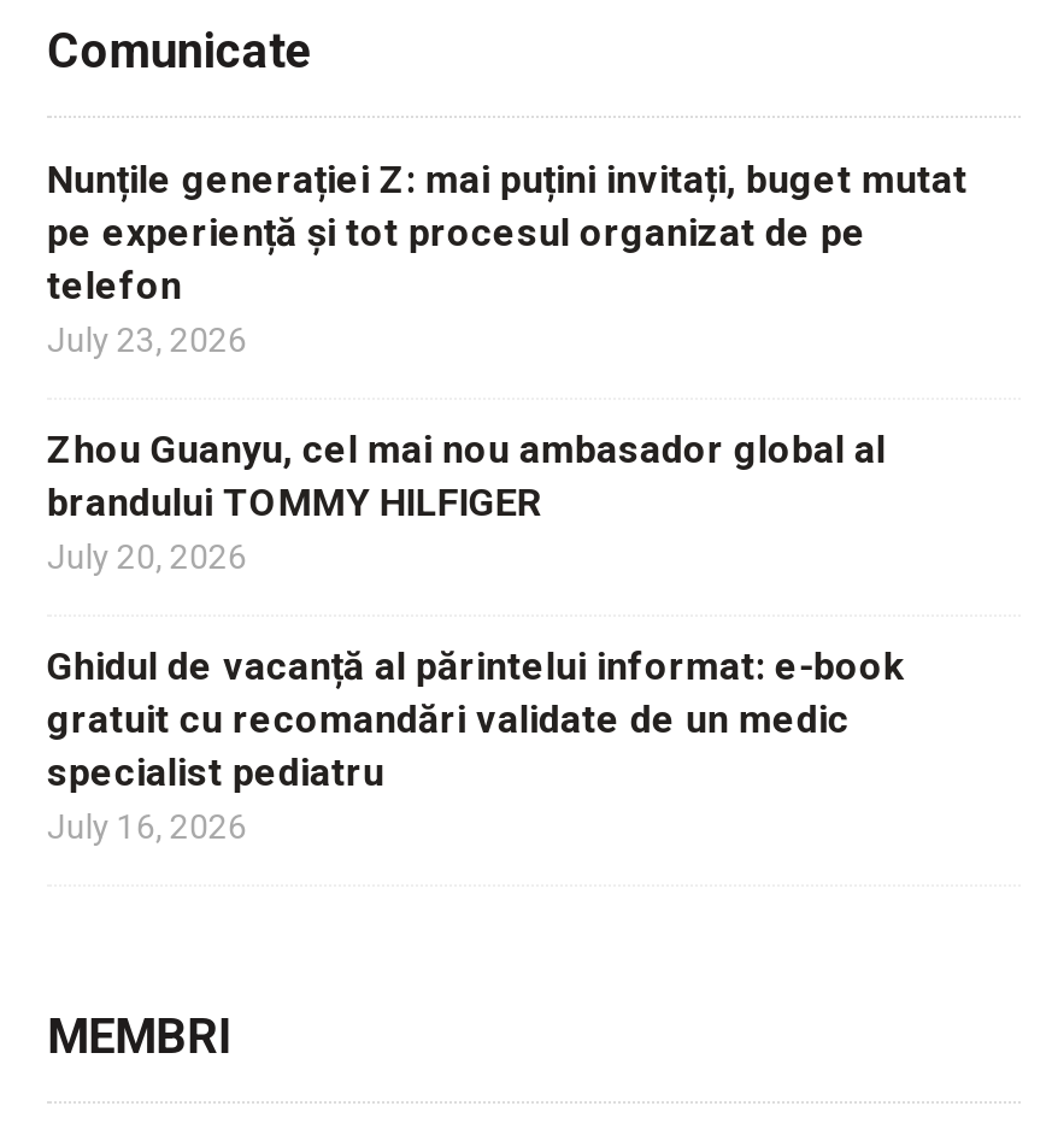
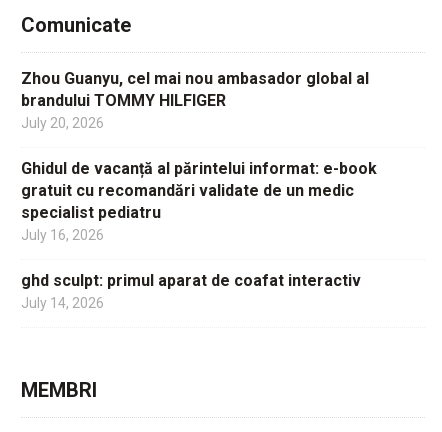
- Nunțile generației Z: mai puțini invitați, buget mutat
- pe experiență și tot procesul organizat de pe
- telefon
- July 23, 2026

moved up: Zhou Guanyu, cel mai nou ambasador global al | brandului TOMMY HILFIGER | July 20, 2026 | Ghidul de vacanță al părintelui informat: e-book | gratuit cu recomandări validate de un medic | specialist pediatru | July 16, 2026

+ ghd sculpt: primul aparat de coafat interactiv
+ July 14, 2026
